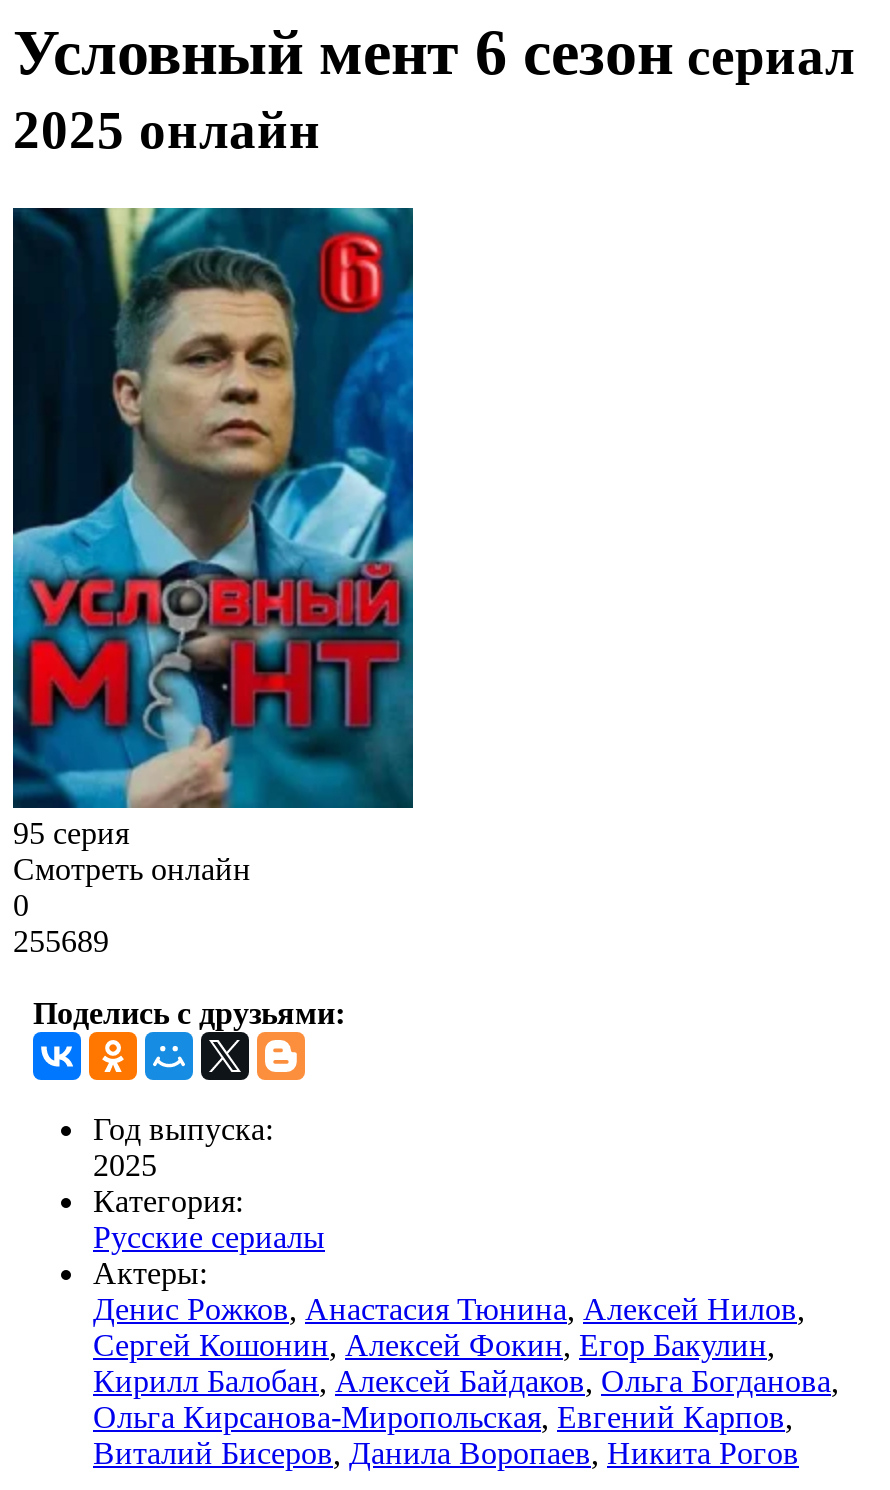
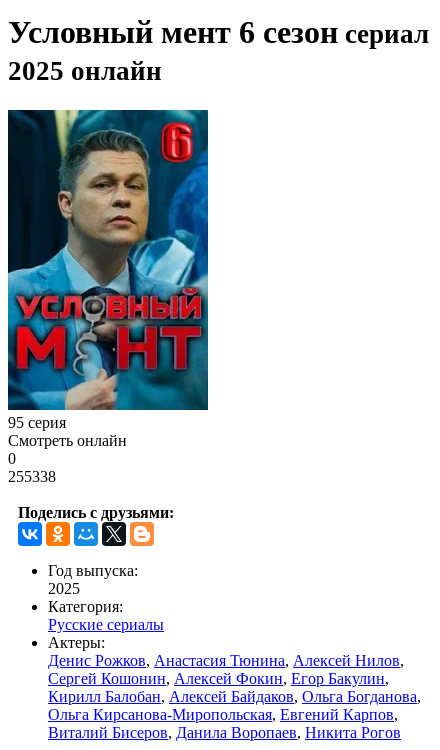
- 255689
+ 255338
